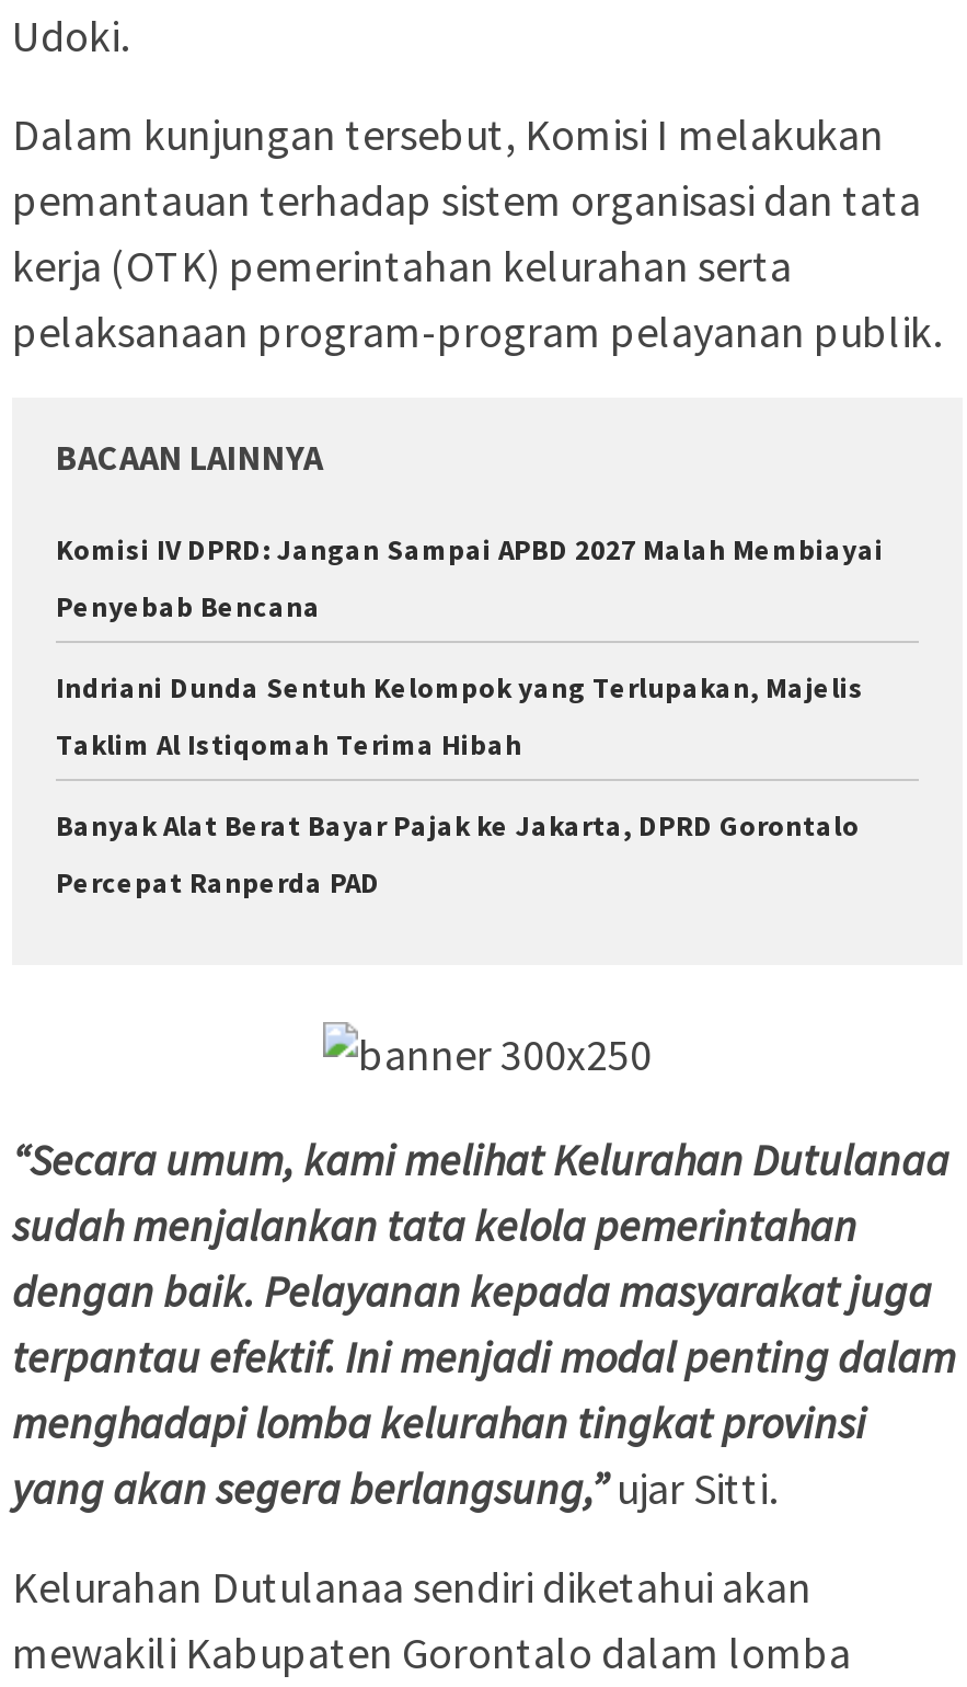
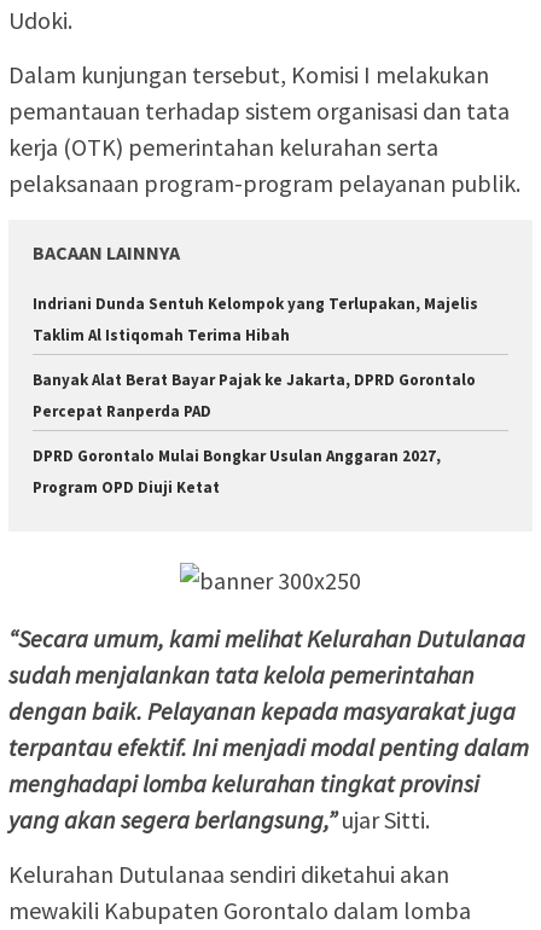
- Komisi IV DPRD: Jangan Sampai APBD 2027 Malah Membiayai
- Penyebab Bencana

moved up: Indriani Dunda Sentuh Kelompok yang Terlupakan, Majelis | Taklim Al Istiqomah Terima Hibah | Banyak Alat Berat Bayar Pajak ke Jakarta, DPRD Gorontalo | Percepat Ranperda PAD

+ DPRD Gorontalo Mulai Bongkar Usulan Anggaran 2027,
+ Program OPD Diuji Ketat
